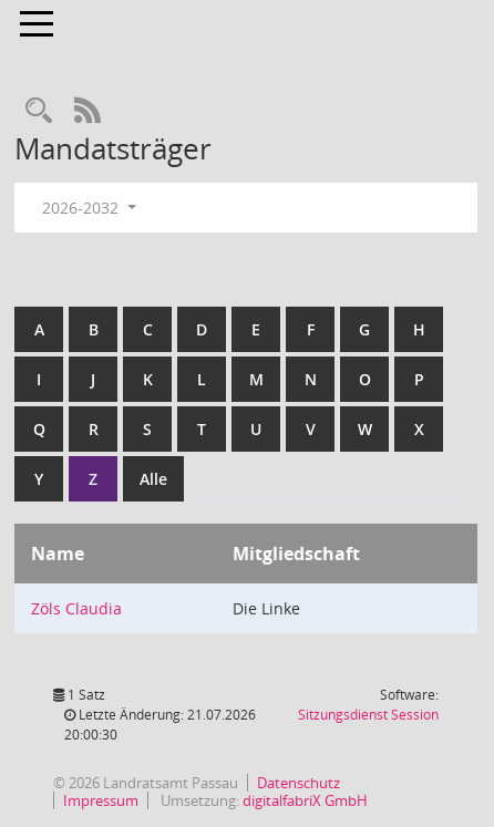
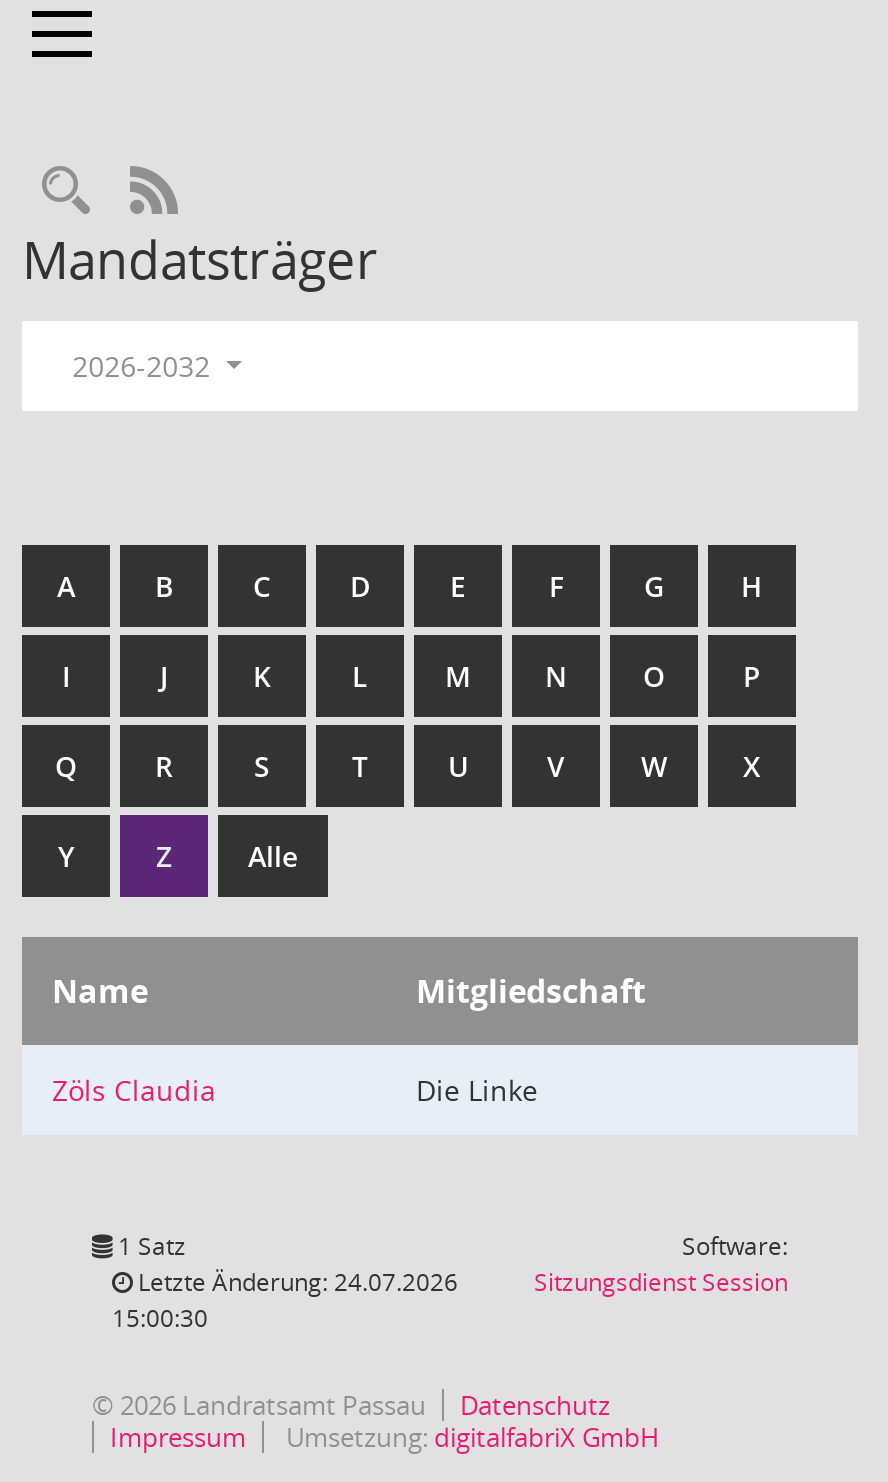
- Letzte Änderung: 21.07.2026
+ Letzte Änderung: 24.07.2026

- 20:00:30
+ 15:00:30
